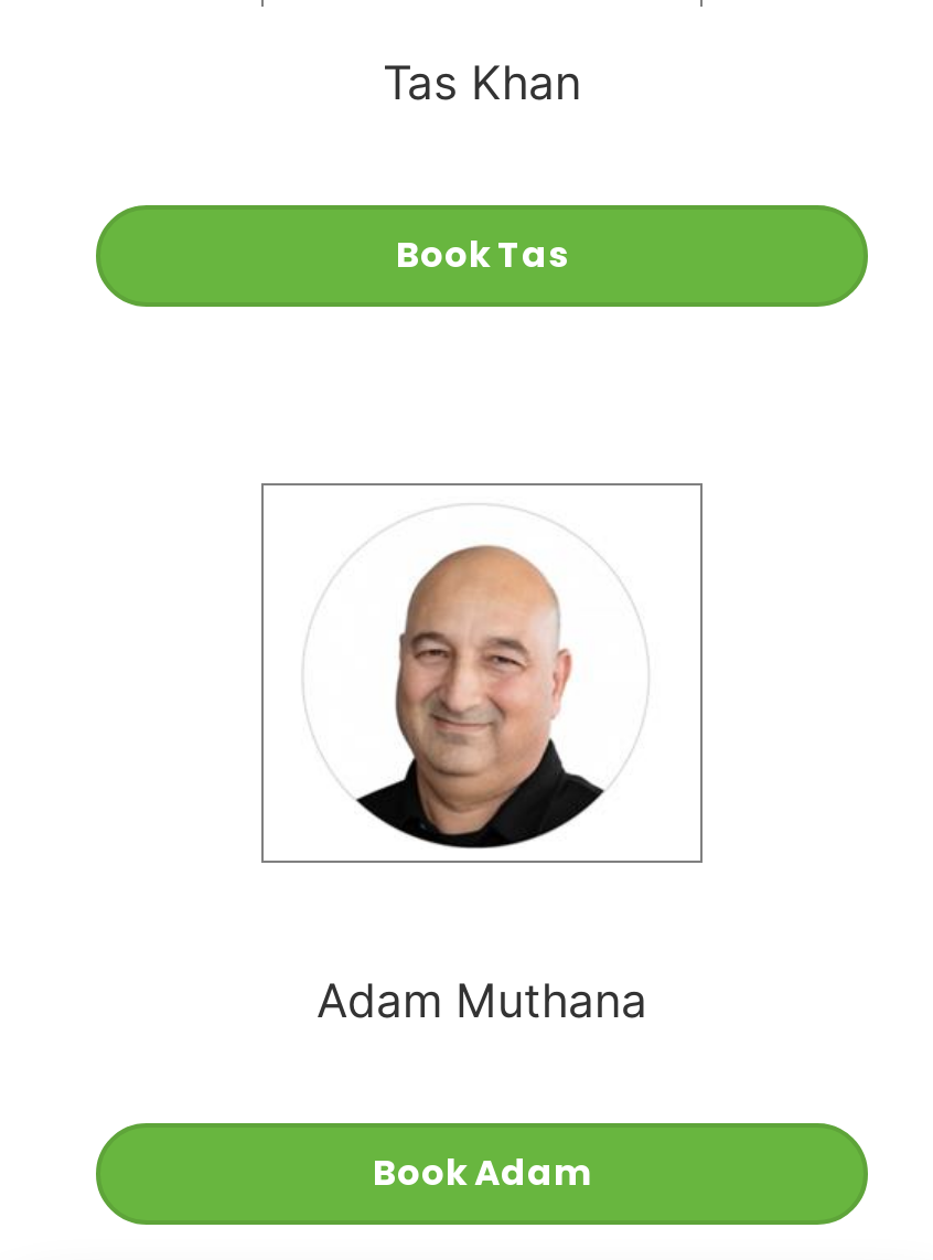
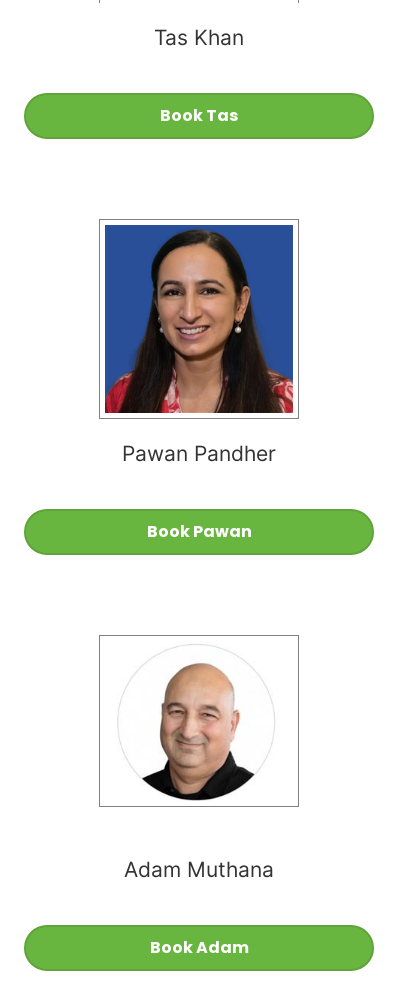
+ [image]
+ Pawan Pandher
+ Book Pawan
